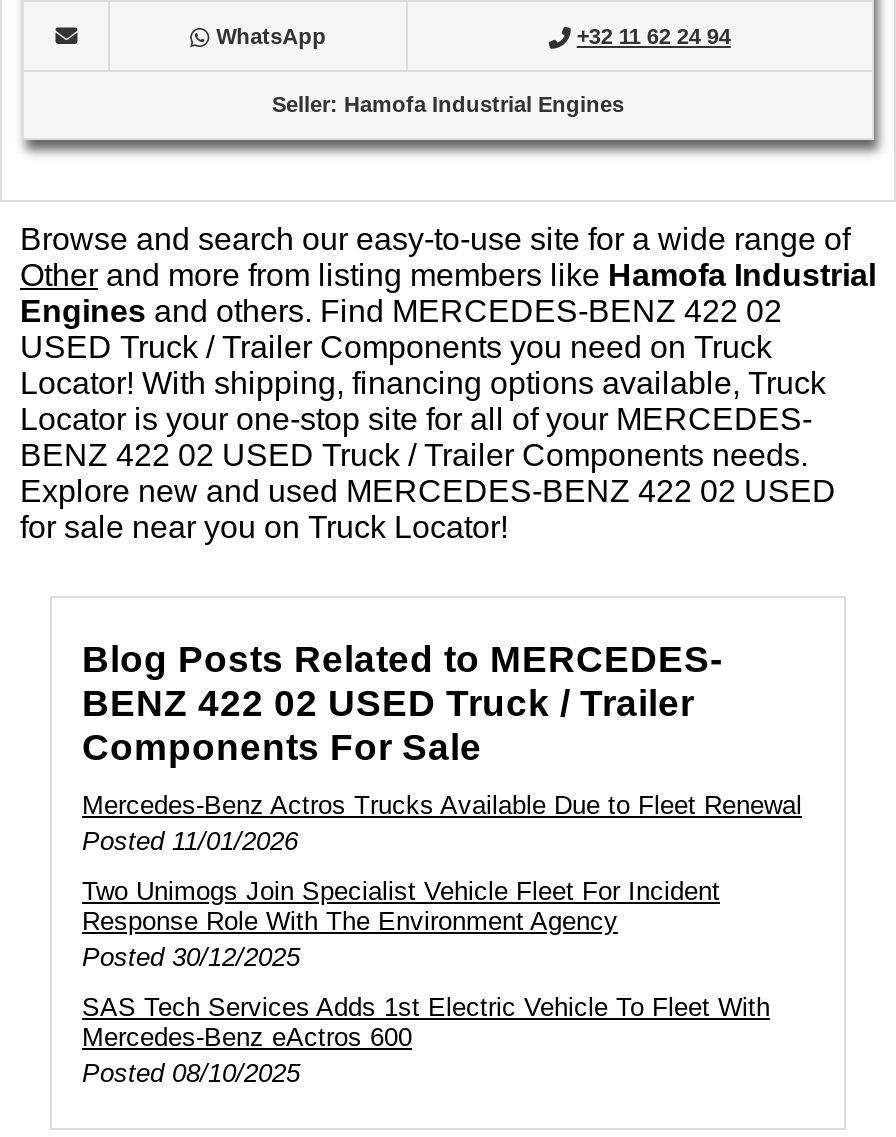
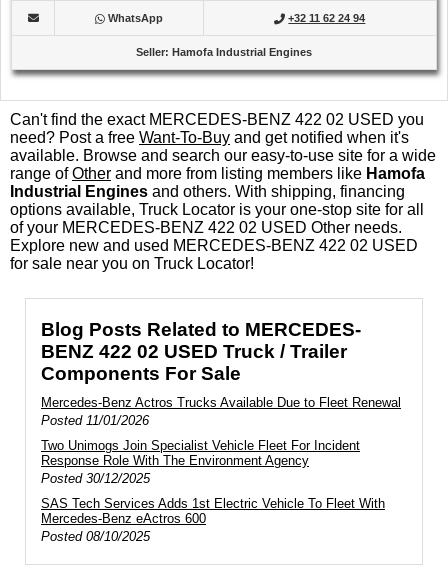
- Browse and search our easy-to-use site for a wide range of
- Other and more from listing members like Hamofa Industrial
- Engines and others. Find MERCEDES-BENZ 422 02
- USED Truck / Trailer Components you need on Truck
- Locator! With shipping, financing options available, Truck
- Locator is your one-stop site for all of your MERCEDES-
- BENZ 422 02 USED Truck / Trailer Components needs.
+ Can't find the exact MERCEDES-BENZ 422 02 USED you
+ need? Post a free Want-To-Buy and get notified when it's
+ available. Browse and search our easy-to-use site for a wide
+ range of Other and more from listing members like Hamofa
+ Industrial Engines and others. With shipping, financing
+ options available, Truck Locator is your one-stop site for all
+ of your MERCEDES-BENZ 422 02 USED Other needs.
